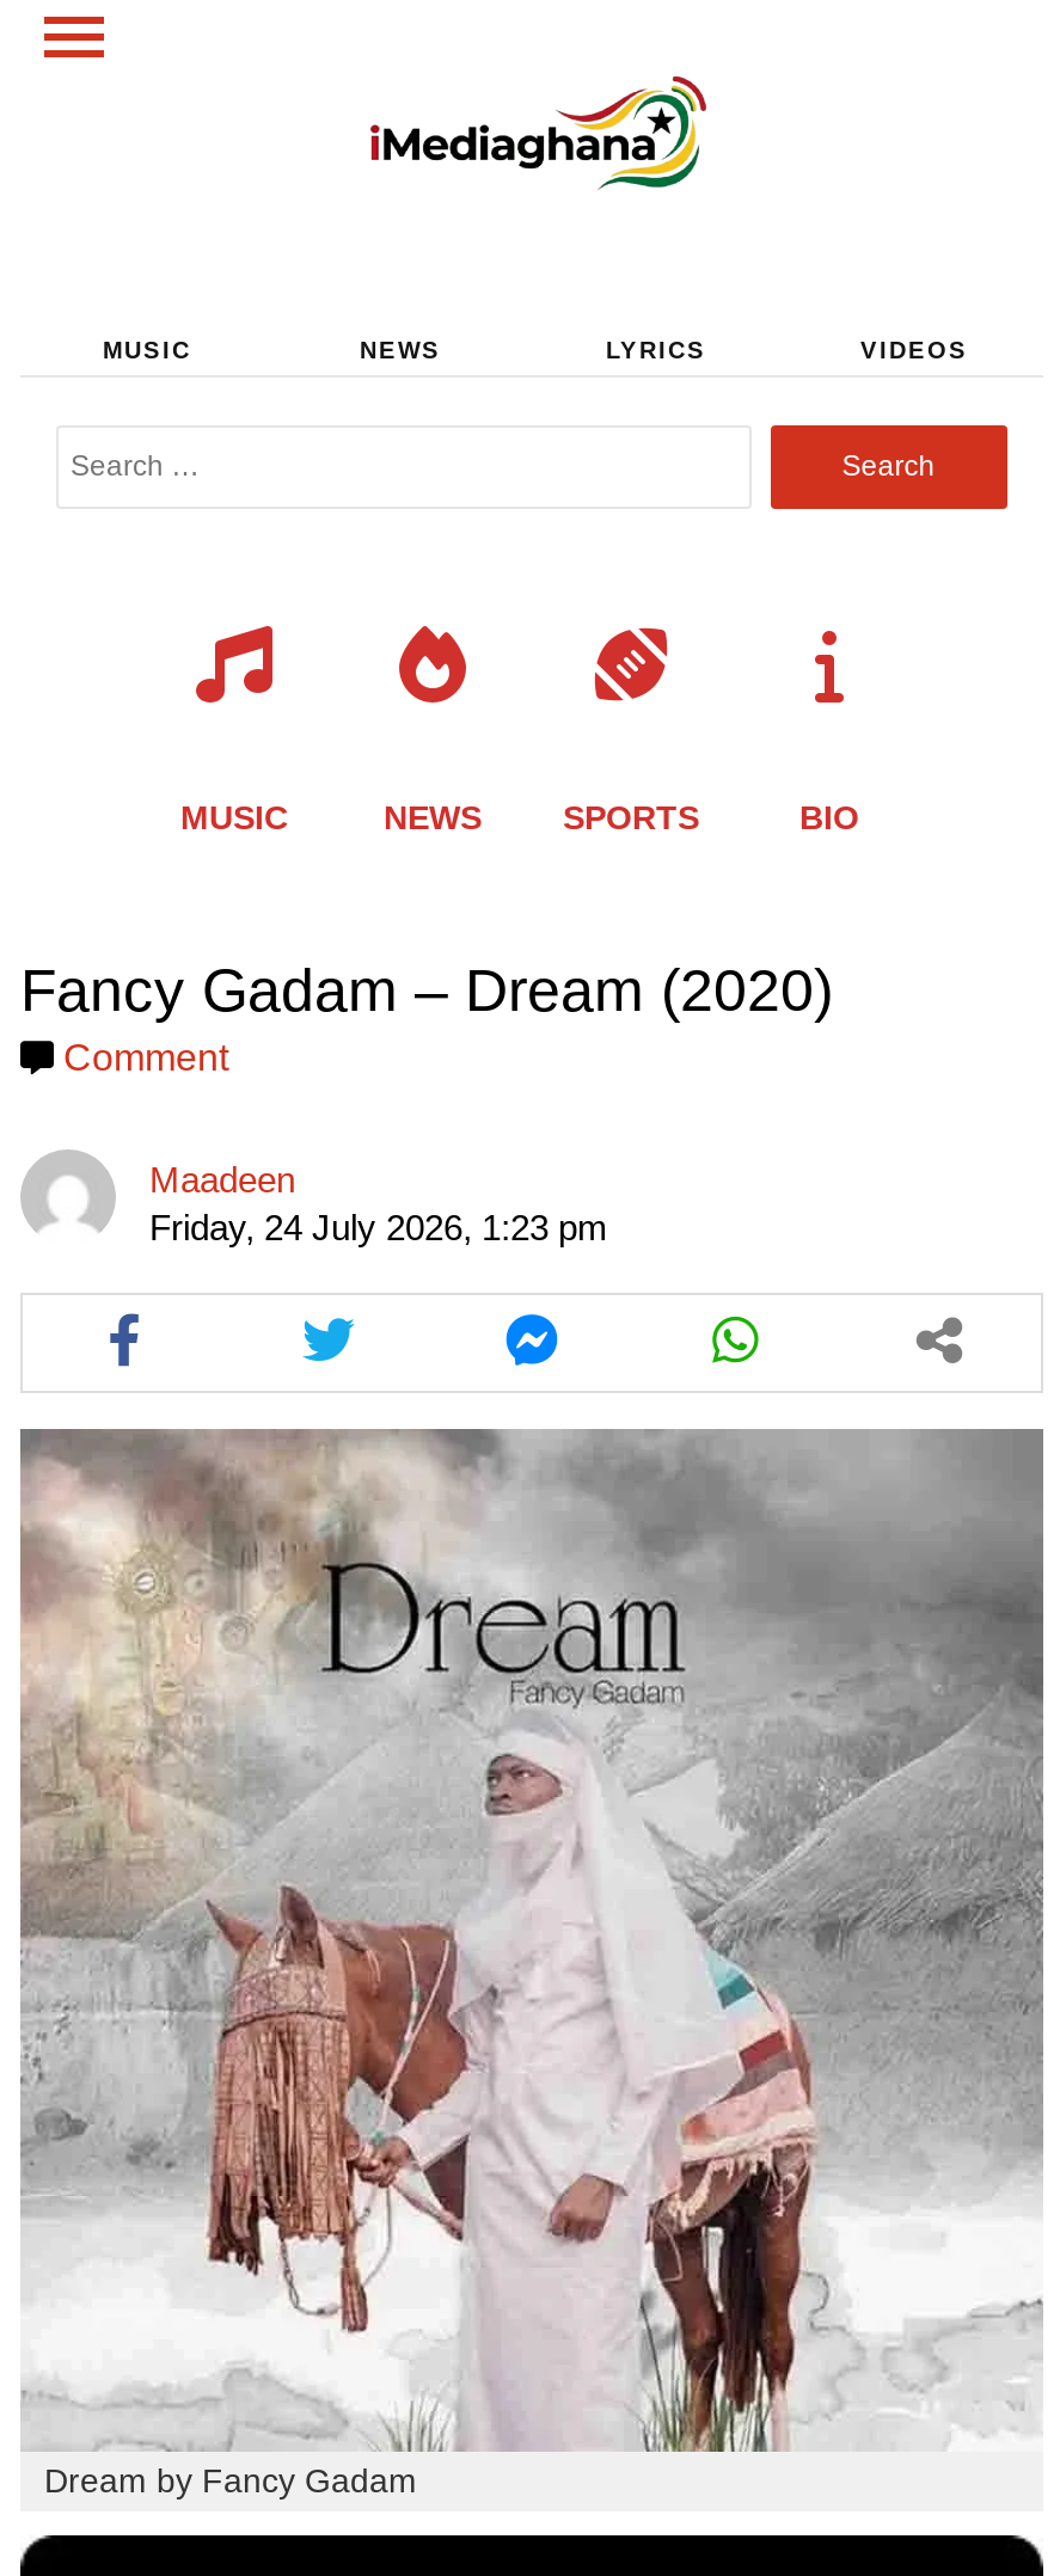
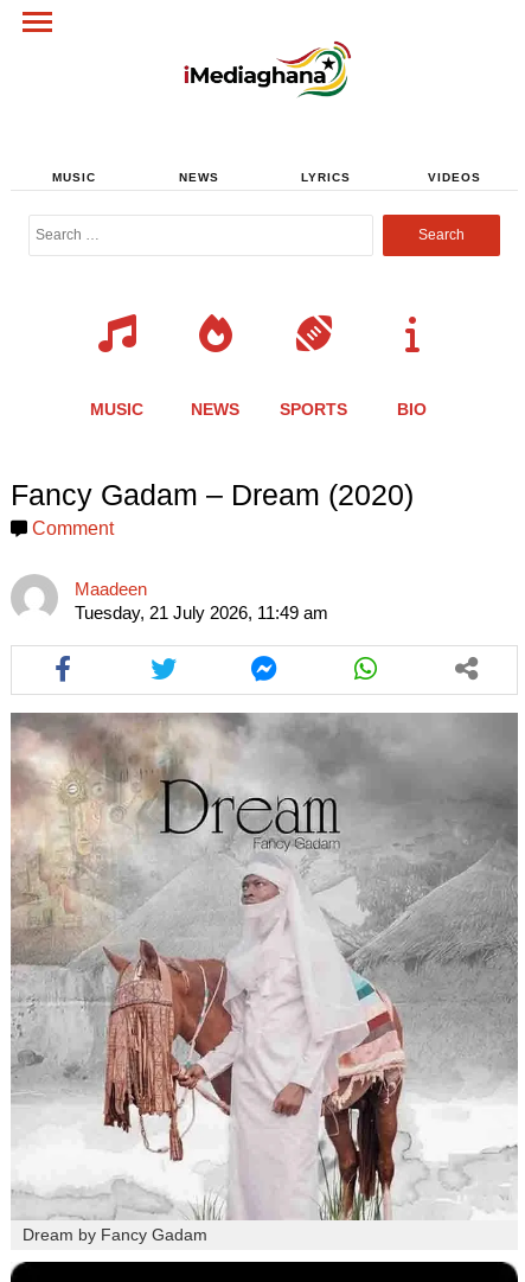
- Friday, 24 July 2026, 1:23 pm
+ Tuesday, 21 July 2026, 11:49 am
